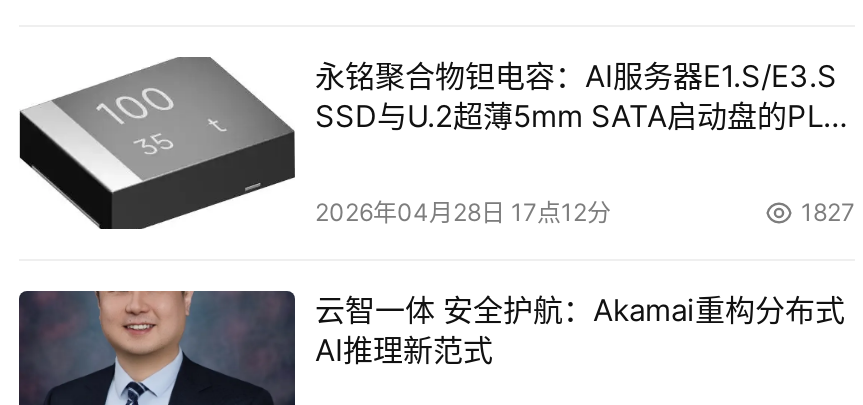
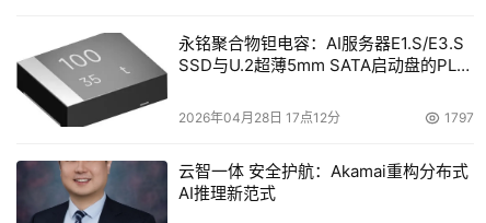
- 1827
+ 1797
